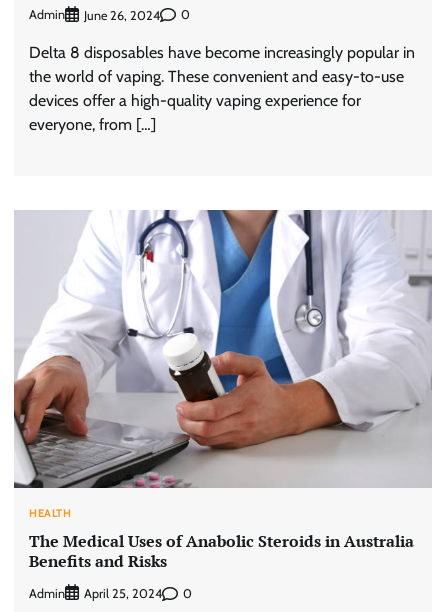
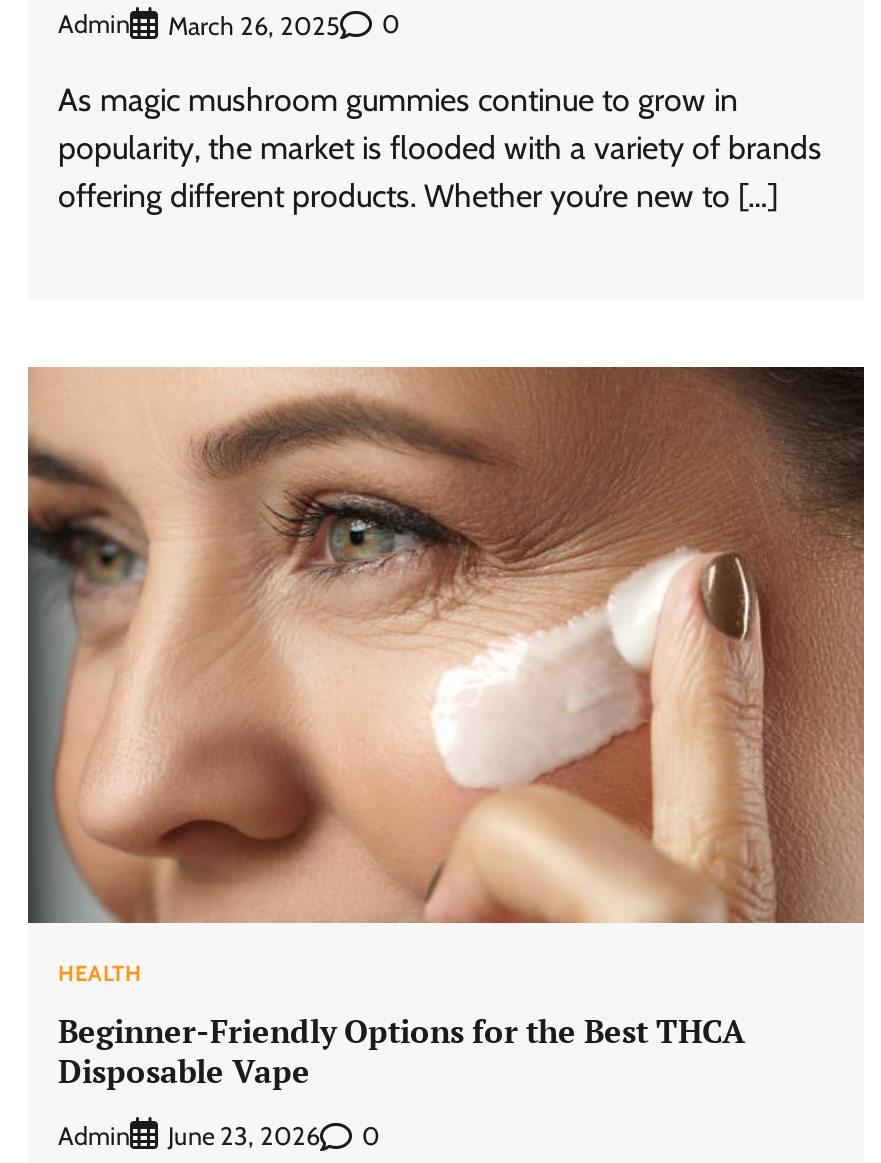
- June 26, 2024
+ March 26, 2025

- Delta 8 disposables have become increasingly popular in
- the world of vaping. These convenient and easy-to-use
- devices offer a high-quality vaping experience for
- everyone, from […]
+ As magic mushroom gummies continue to grow in
+ popularity, the market is flooded with a variety of brands
+ offering different products. Whether you’re new to […]

- [image]
+ [image]

- The Medical Uses of Anabolic Steroids in Australia
- Benefits and Risks
+ Beginner-Friendly Options for the Best THCA
+ Disposable Vape

- April 25, 2024
+ June 23, 2026
